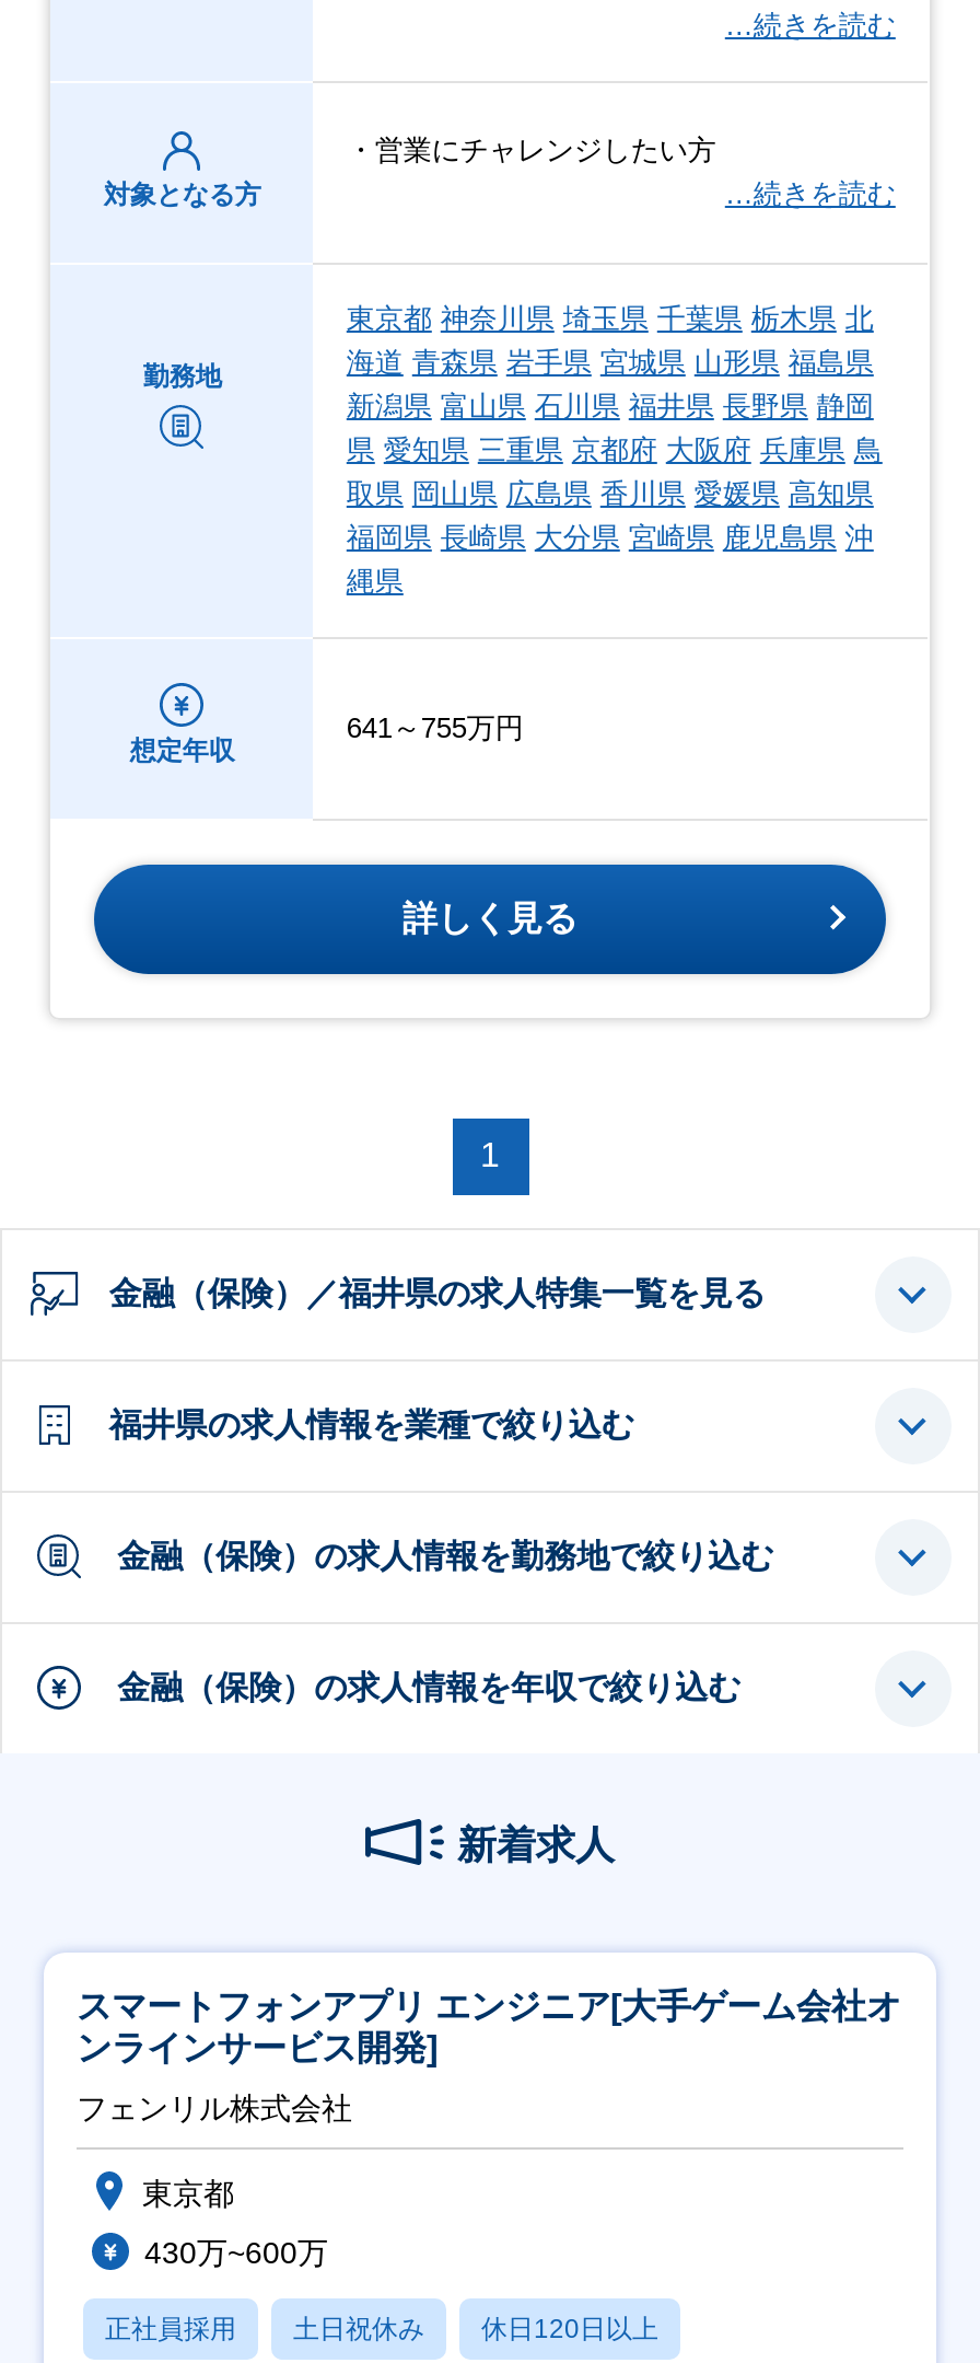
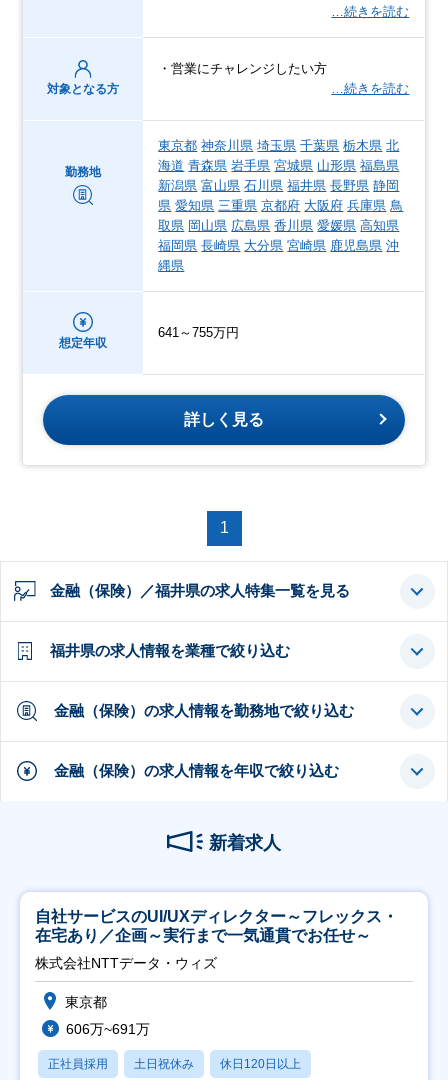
- スマートフォンアプリ エンジニア[大手ゲーム会社オ
- ンラインサービス開発]
+ 自社サービスのUI/UXディレクター～フレックス・
+ 在宅あり／企画～実行まで一気通貫でお任せ～

- フェンリル株式会社
+ 株式会社NTTデータ・ウィズ

- 430万~600万
+ 606万~691万
